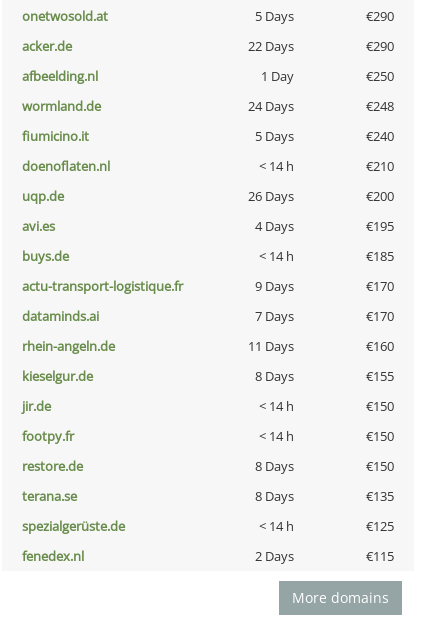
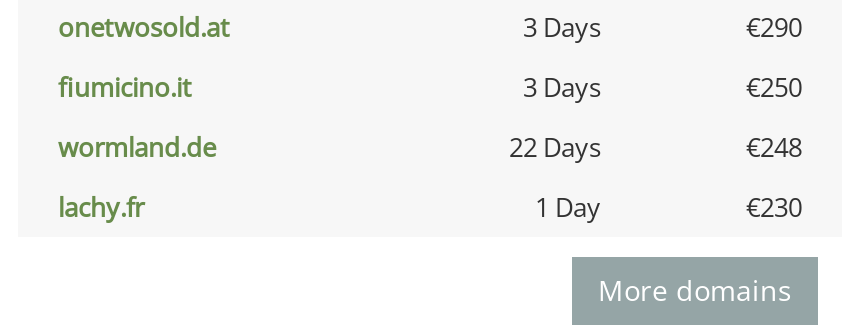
- 5 Days
+ 3 Days

- acker.de
- 22 Days
- €290
- afbeelding.nl
- 1 Day
+ fiumicino.it
+ 3 Days

- 24 Days
+ 22 Days

- fiumicino.it
- 5 Days
- €240
- doenoflaten.nl
- < 14 h
- €210
- uqp.de
- 26 Days
- €200
- avi.es
- 4 Days
- €195
- buys.de
- < 14 h
- €185
- actu-transport-logistique.fr
- 9 Days
- €170
- dataminds.ai
- 7 Days
- €170
- rhein-angeln.de
- 11 Days
- €160
- kieselgur.de
- 8 Days
- €155
- jir.de
- < 14 h
- €150
- footpy.fr
- < 14 h
- €150
- restore.de
- 8 Days
- €150
- terana.se
- 8 Days
- €135
- spezialgerüste.de
- < 14 h
- €125
- fenedex.nl
- 2 Days
- €115
+ lachy.fr
+ 1 Day
+ €230
